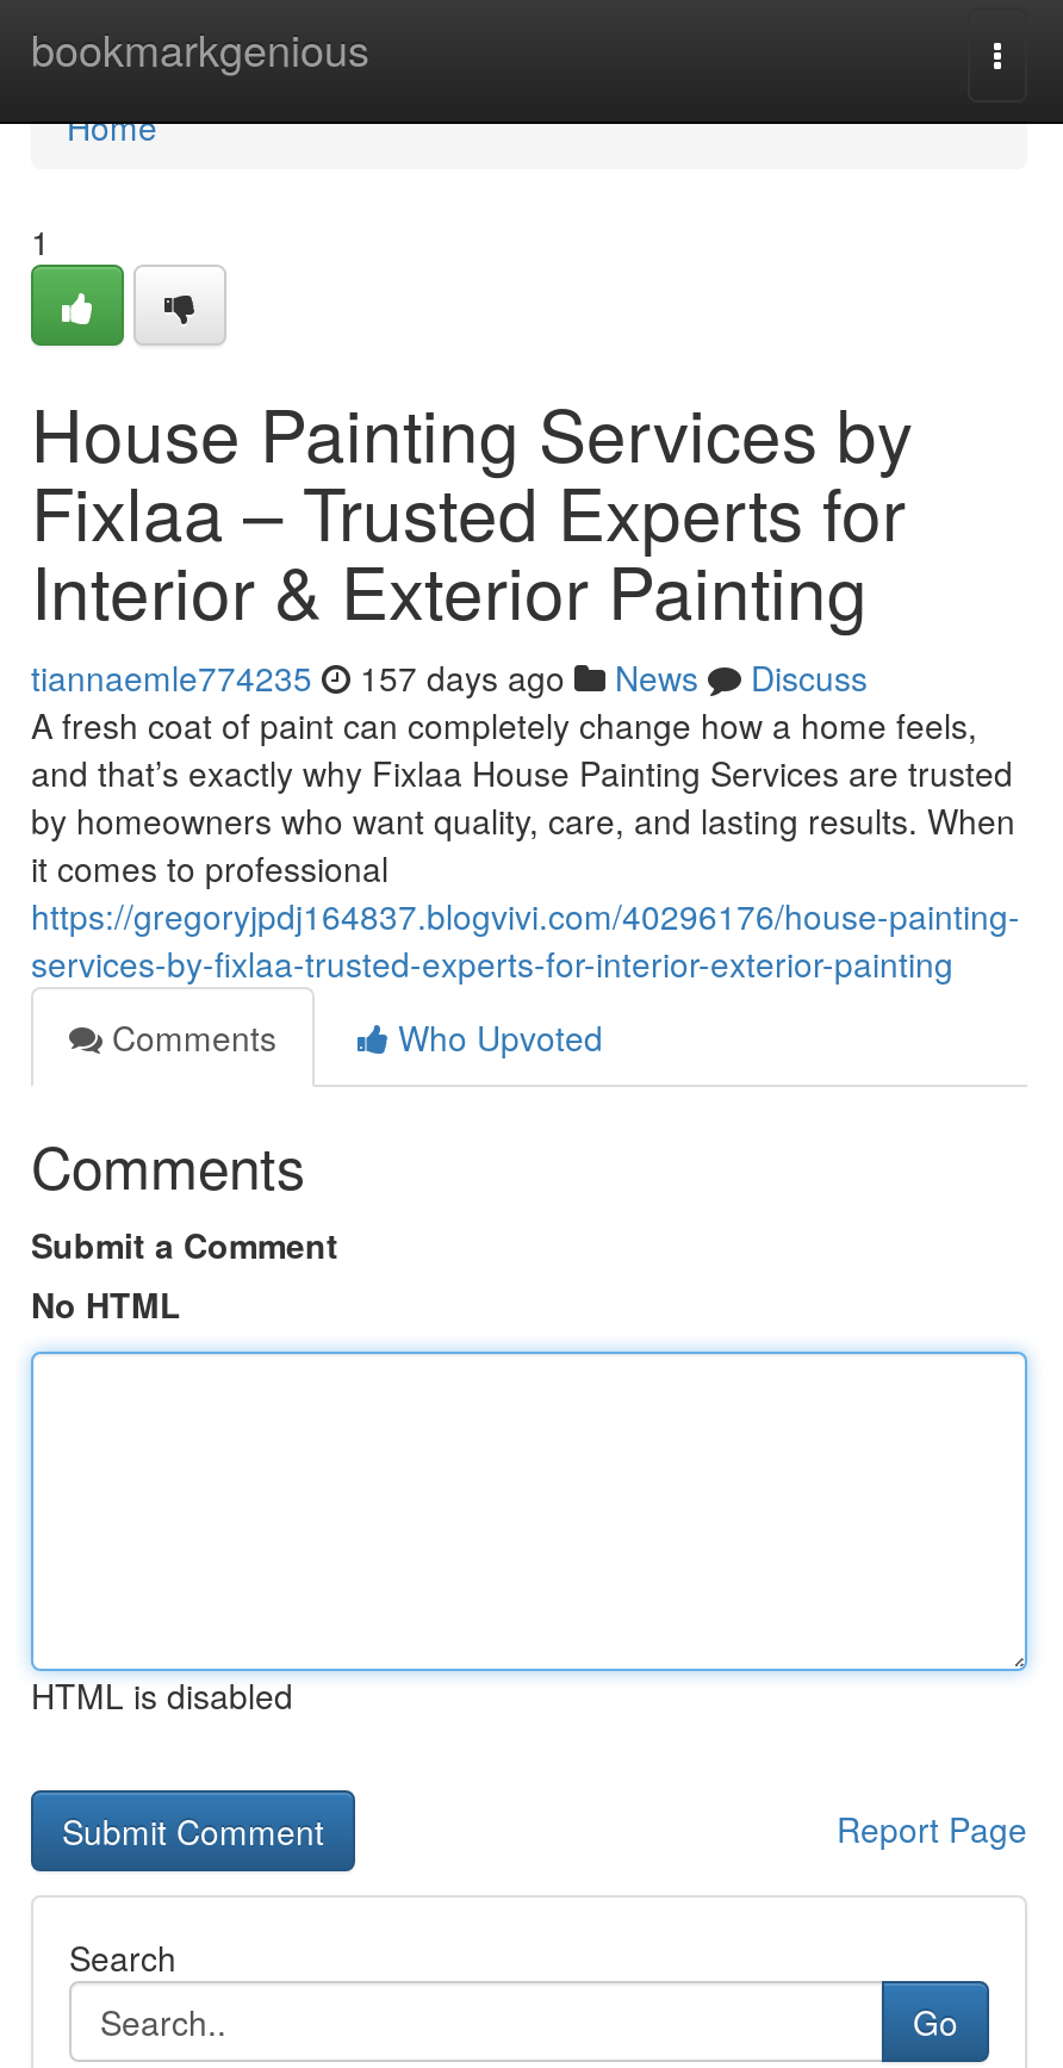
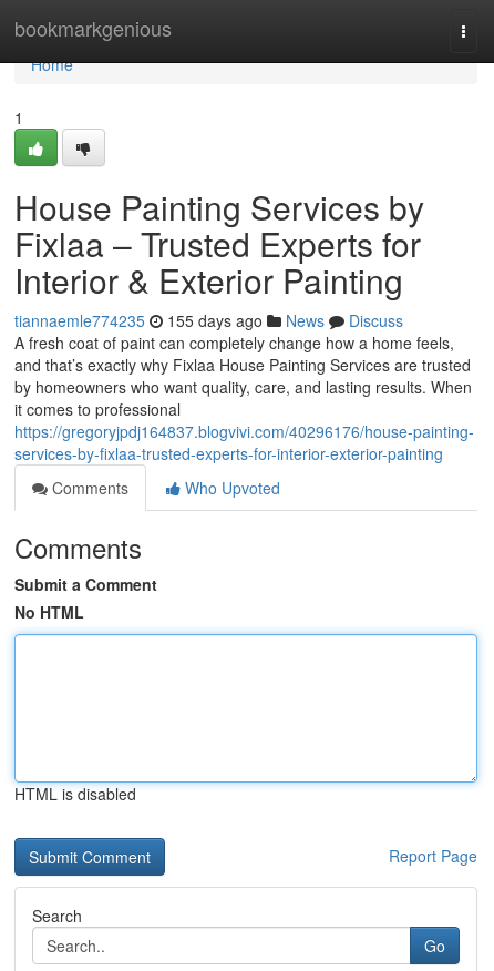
- tiannaemle774235 157 days ago News Discuss
+ tiannaemle774235 155 days ago News Discuss
